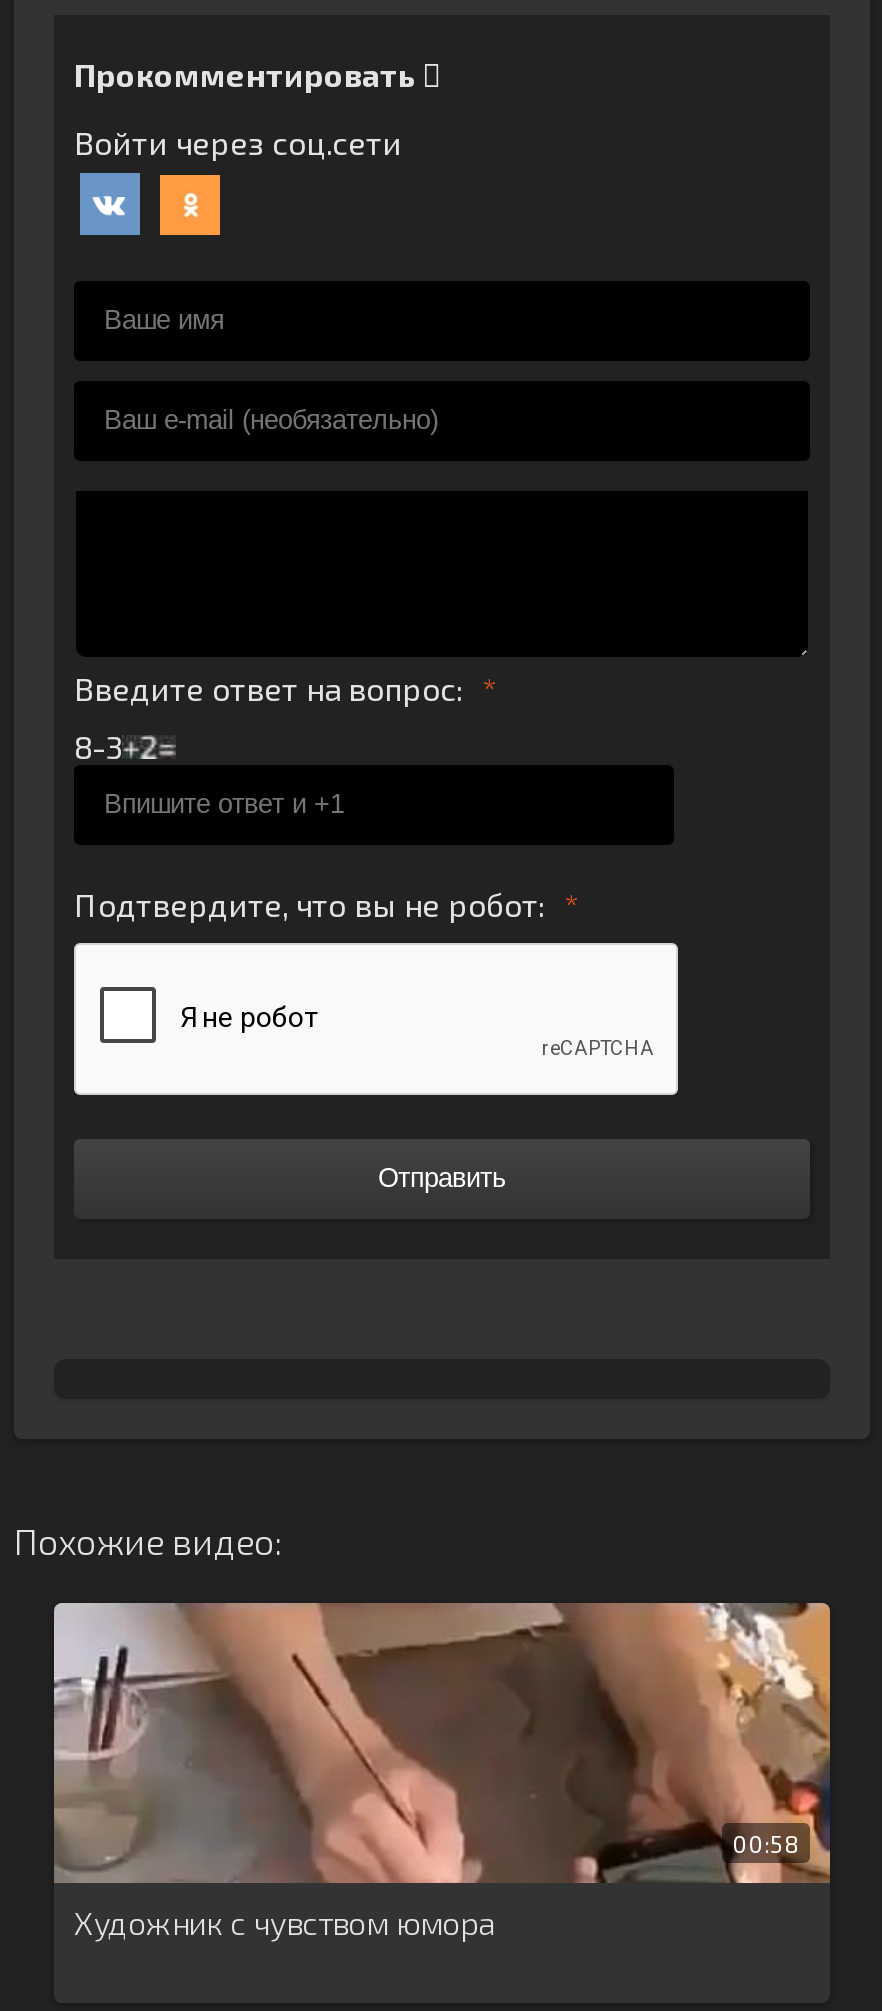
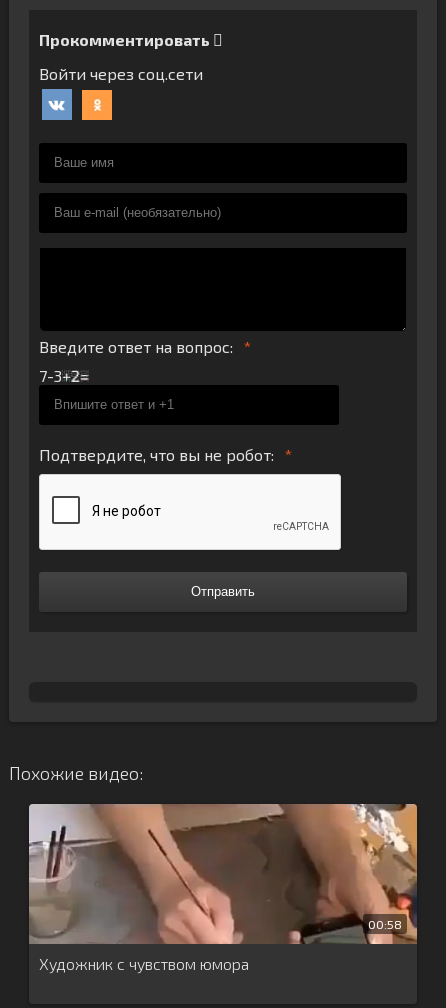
- 8-3
+ 7-3
